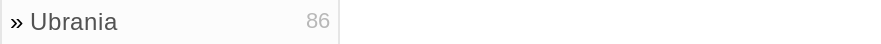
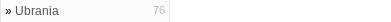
- 86
+ 76
